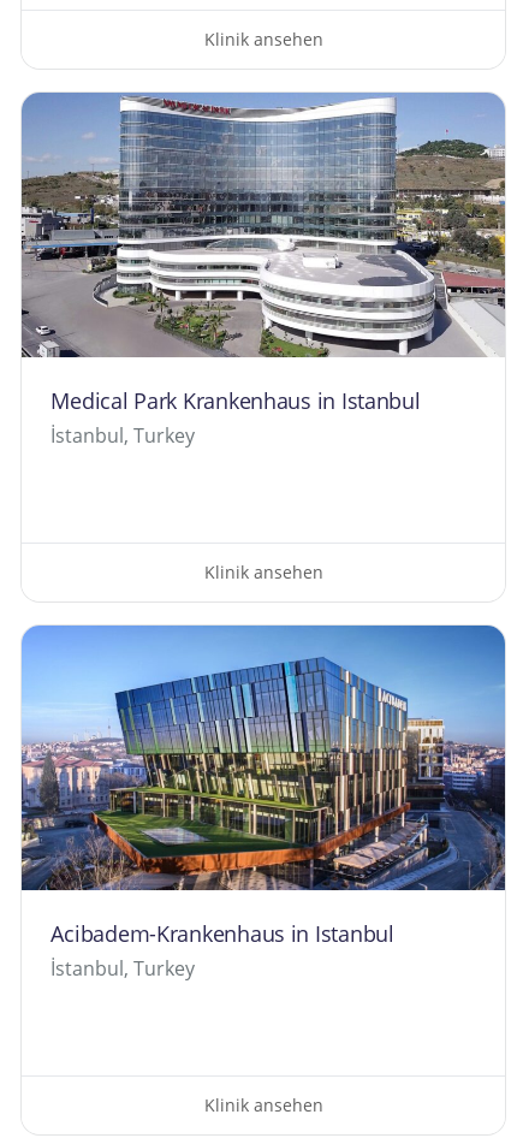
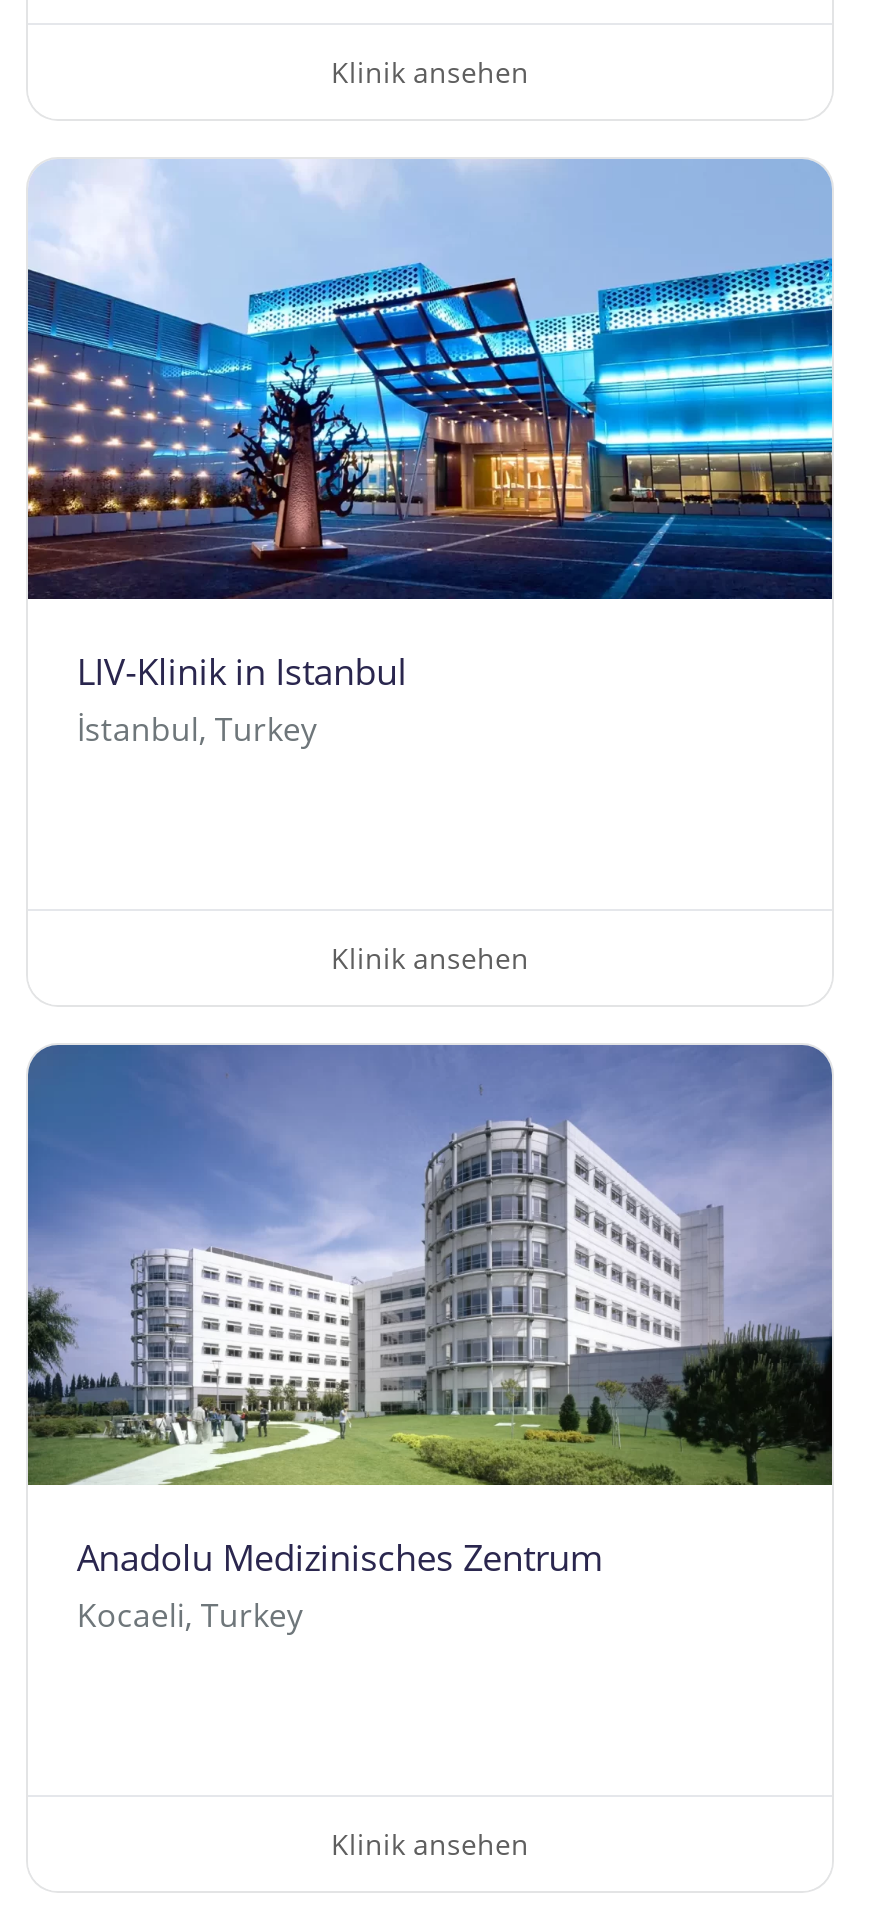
- [image]
- Medical Park Krankenhaus in Istanbul
+ [image]
+ LIV-Klinik in Istanbul

- [image]
- Acibadem-Krankenhaus in Istanbul
- İstanbul, Turkey
+ [image]
+ Anadolu Medizinisches Zentrum
+ Kocaeli, Turkey
